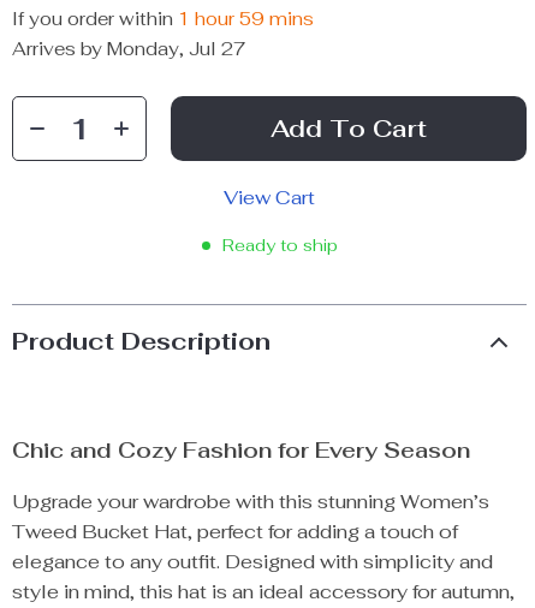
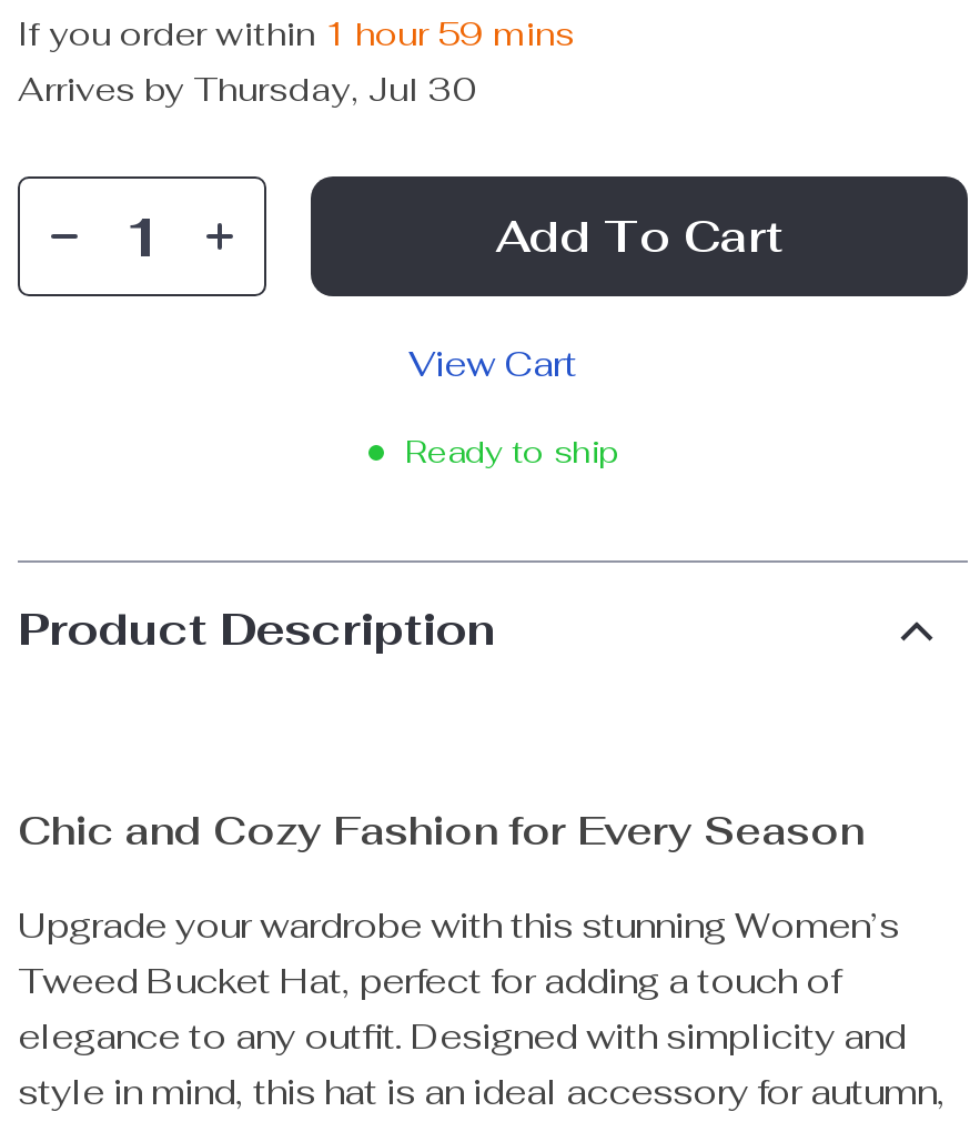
- Arrives by Monday, Jul 27
+ Arrives by Thursday, Jul 30
